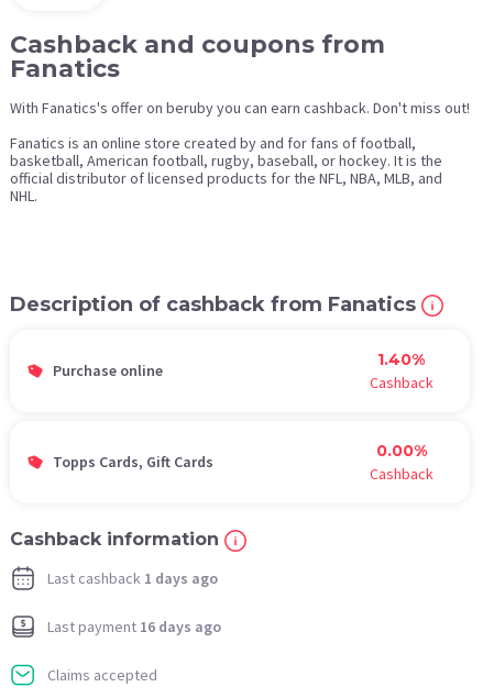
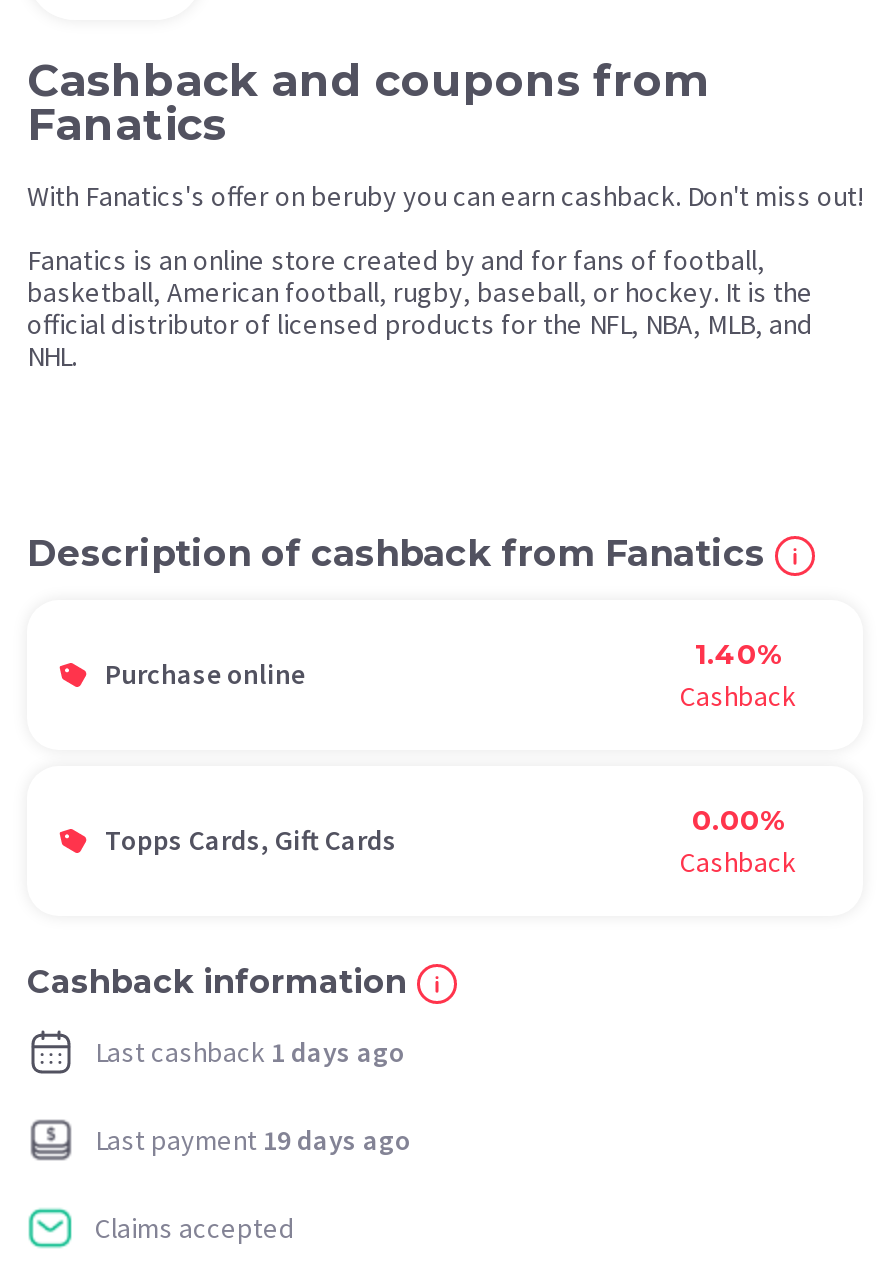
- Last payment 16 days ago
+ Last payment 19 days ago
